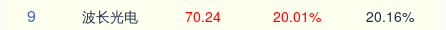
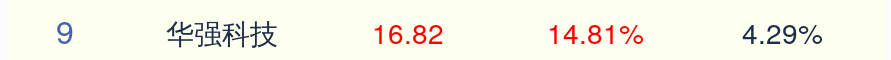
- 波长光电
- 70.24
- 20.01%
- 20.16%
+ 华强科技
+ 16.82
+ 14.81%
+ 4.29%
